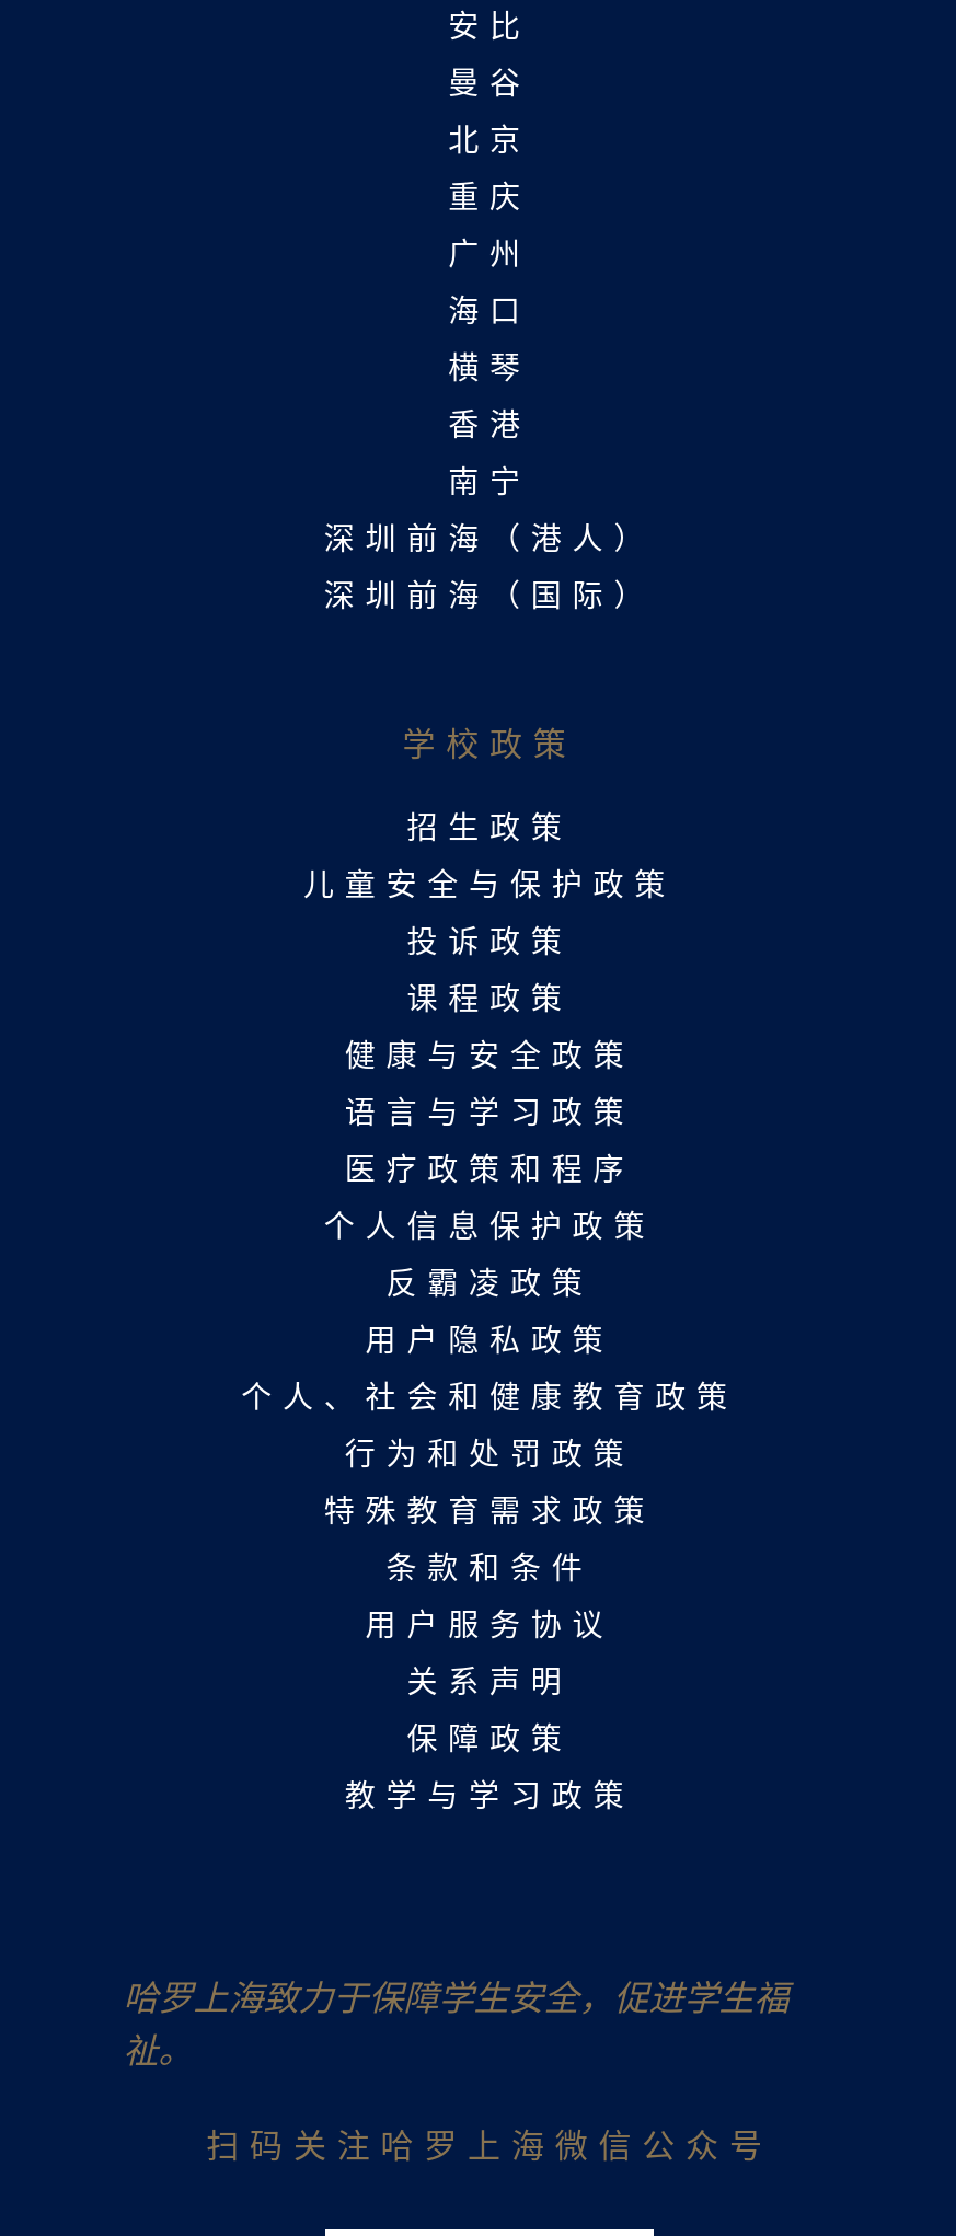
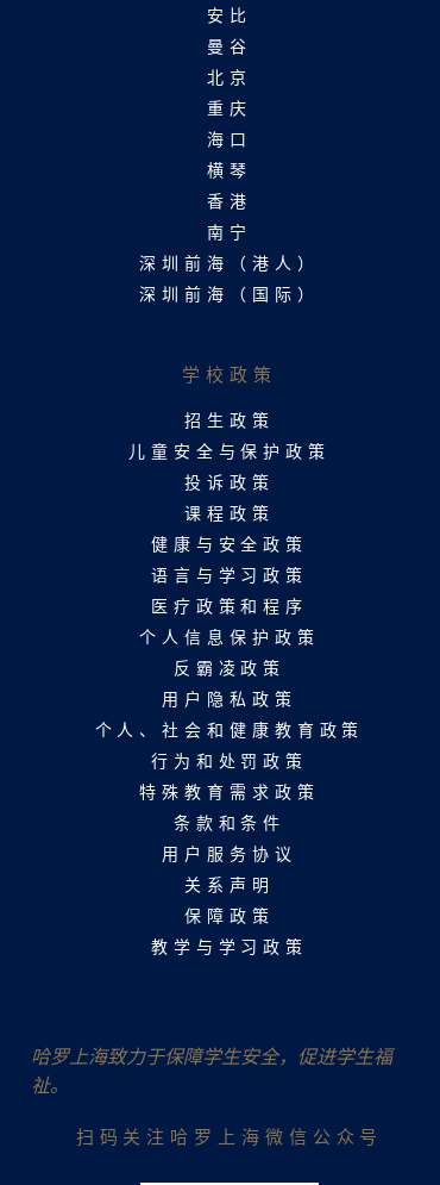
- 广州
